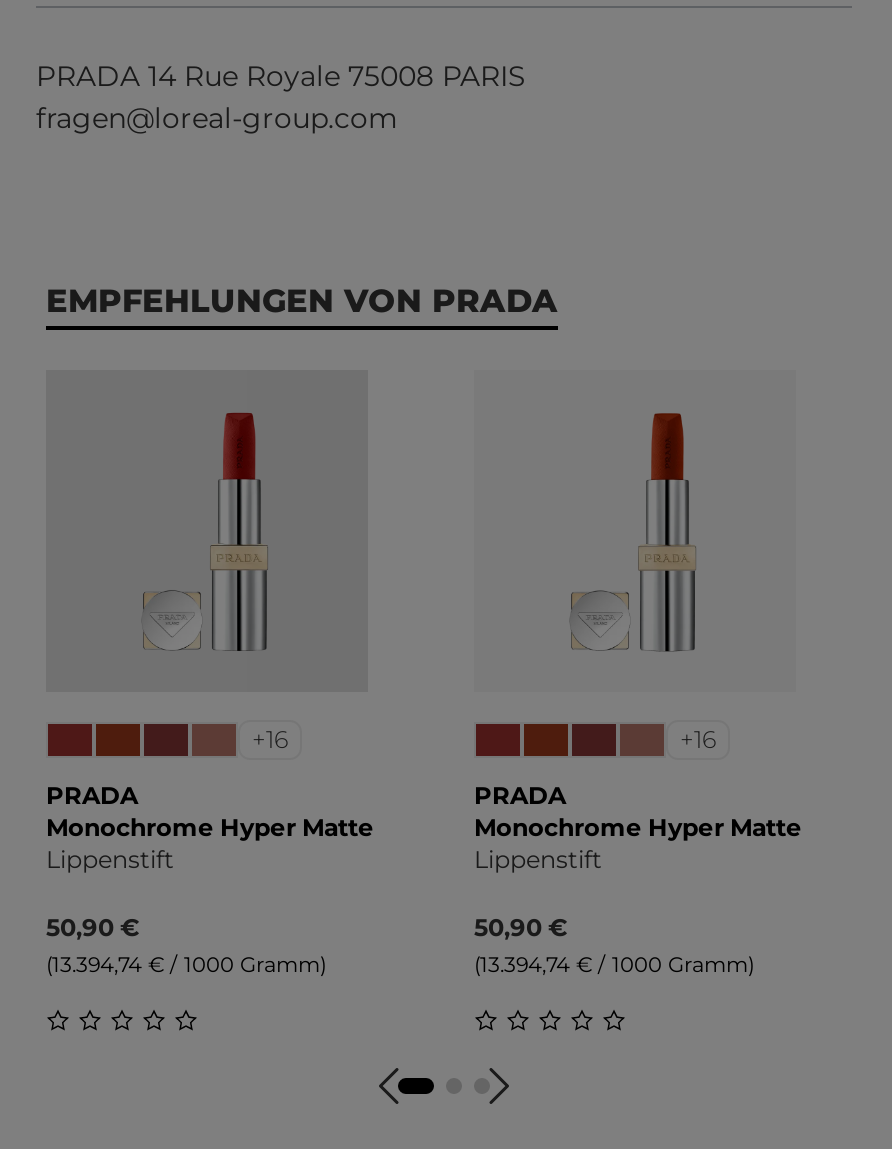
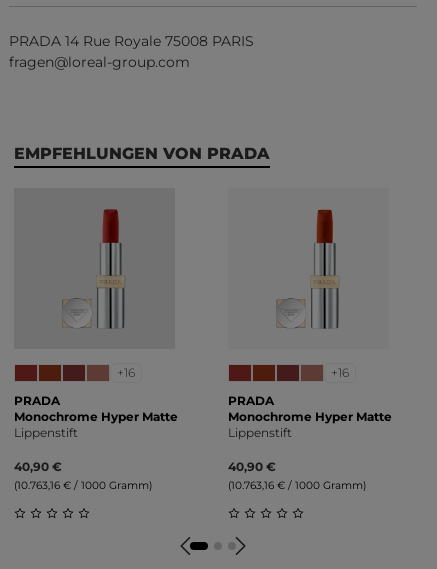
- 50,90 €
+ 40,90 €

- 50,90 €
+ 40,90 €

- (13.394,74 € / 1000 Gramm)
+ (10.763,16 € / 1000 Gramm)

- (13.394,74 € / 1000 Gramm)
+ (10.763,16 € / 1000 Gramm)
